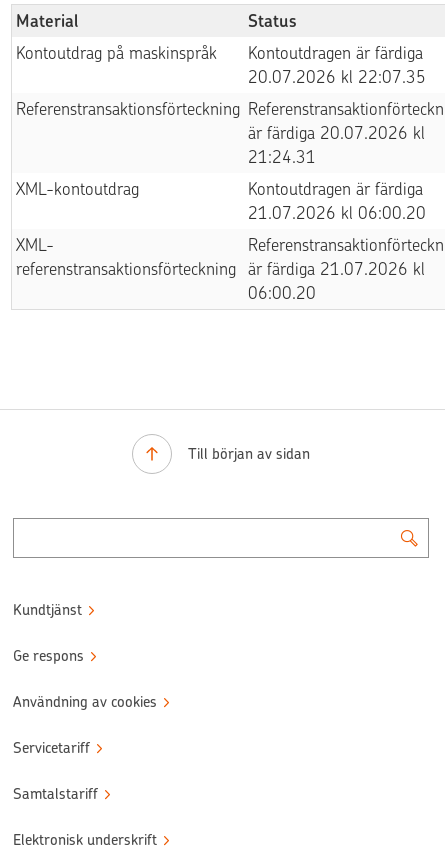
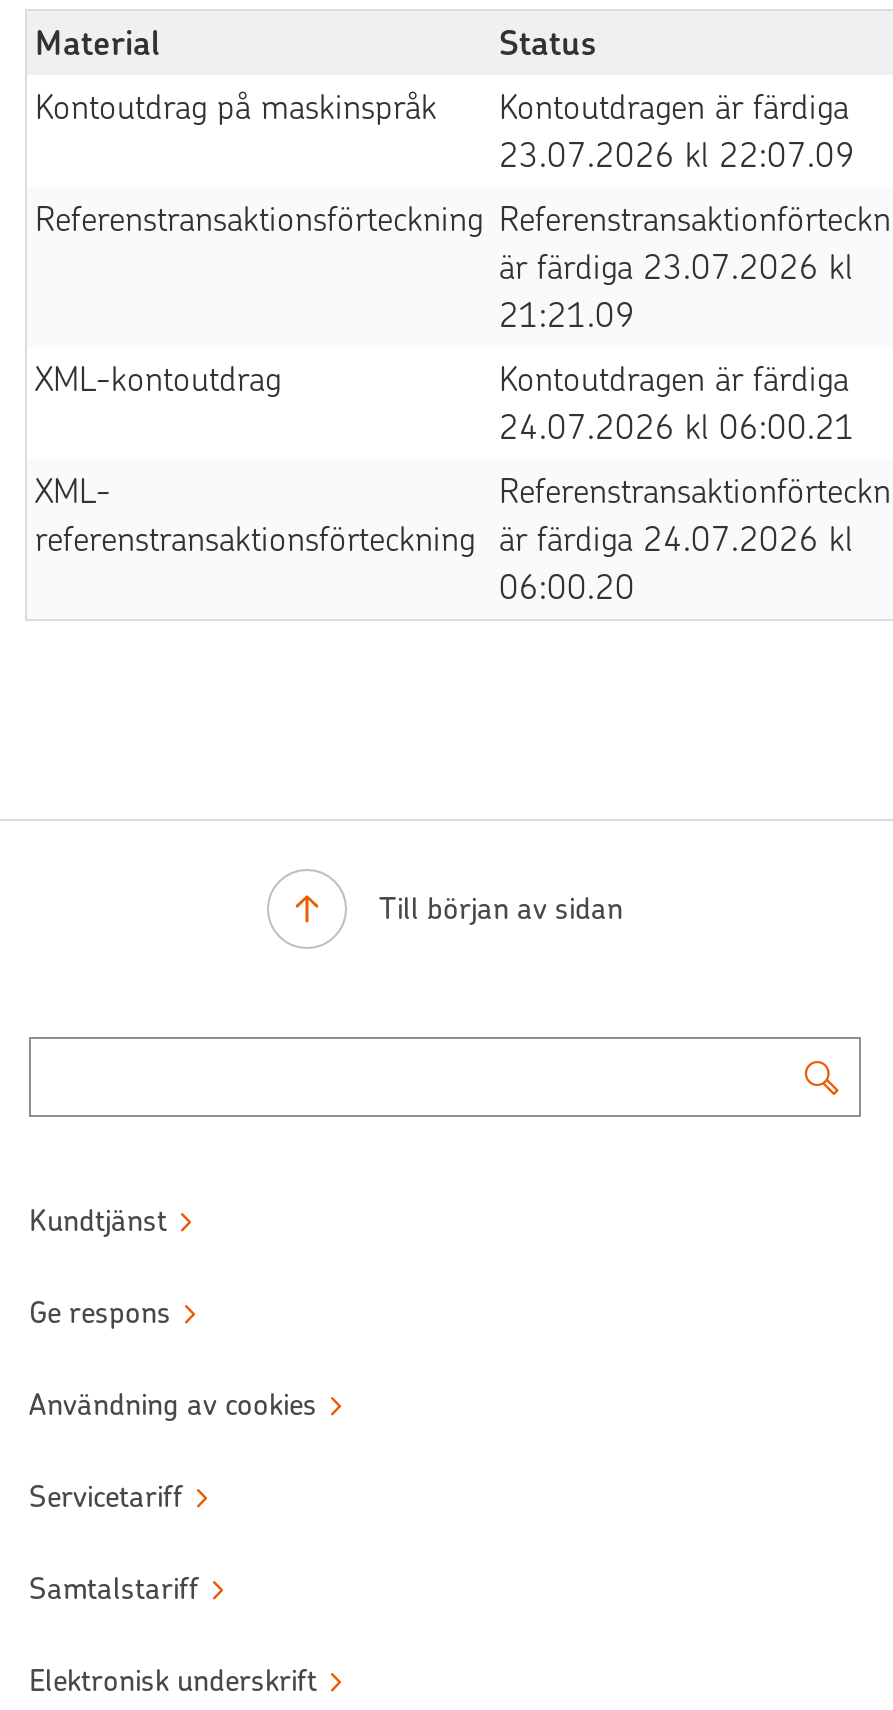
- 20.07.2026 kl 22:07.35
+ 23.07.2026 kl 22:07.09

- är färdiga 20.07.2026 kl
+ är färdiga 23.07.2026 kl

- 21:24.31
+ 21:21.09

- 21.07.2026 kl 06:00.20
+ 24.07.2026 kl 06:00.21

- referenstransaktionsförteckning är färdiga 21.07.2026 kl
+ referenstransaktionsförteckning är färdiga 24.07.2026 kl
